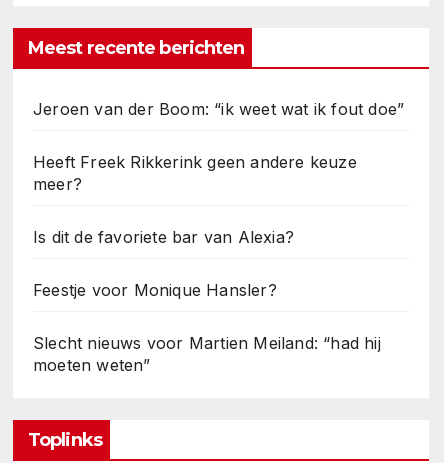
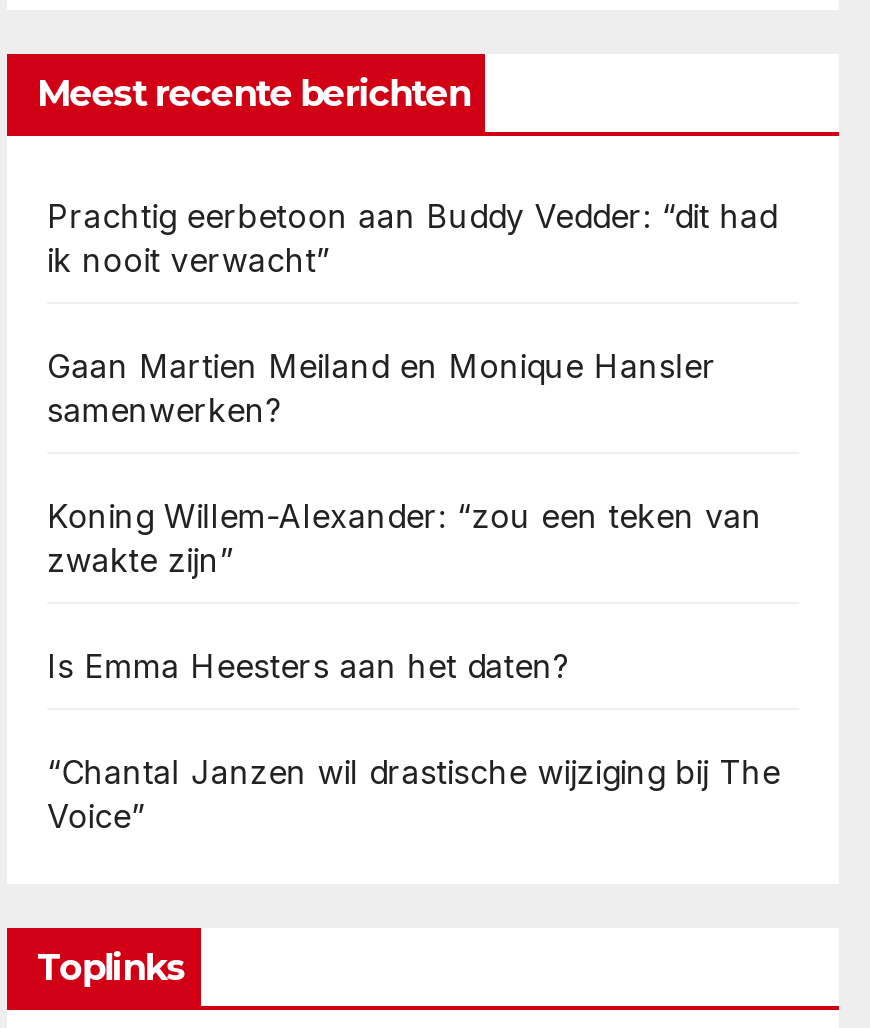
- Jeroen van der Boom: “ik weet wat ik fout doe”
+ Prachtig eerbetoon aan Buddy Vedder: “dit had
+ ik nooit verwacht”

- Heeft Freek Rikkerink geen andere keuze
- meer?
+ Gaan Martien Meiland en Monique Hansler
+ samenwerken?

- Is dit de favoriete bar van Alexia?
+ Koning Willem-Alexander: “zou een teken van
+ zwakte zijn”

- Feestje voor Monique Hansler?
+ Is Emma Heesters aan het daten?

- Slecht nieuws voor Martien Meiland: “had hij
- moeten weten”
+ “Chantal Janzen wil drastische wijziging bij The
+ Voice”
